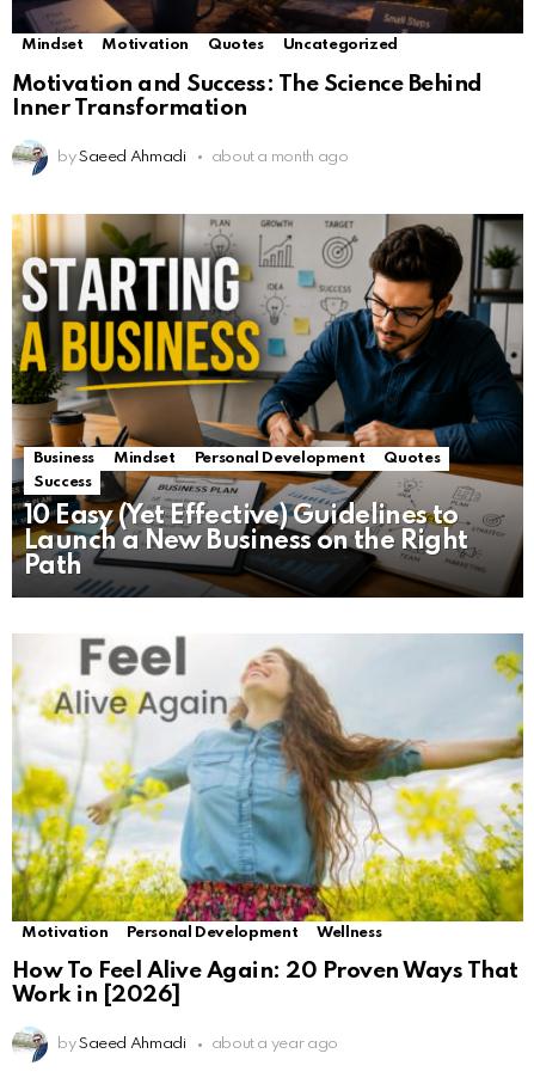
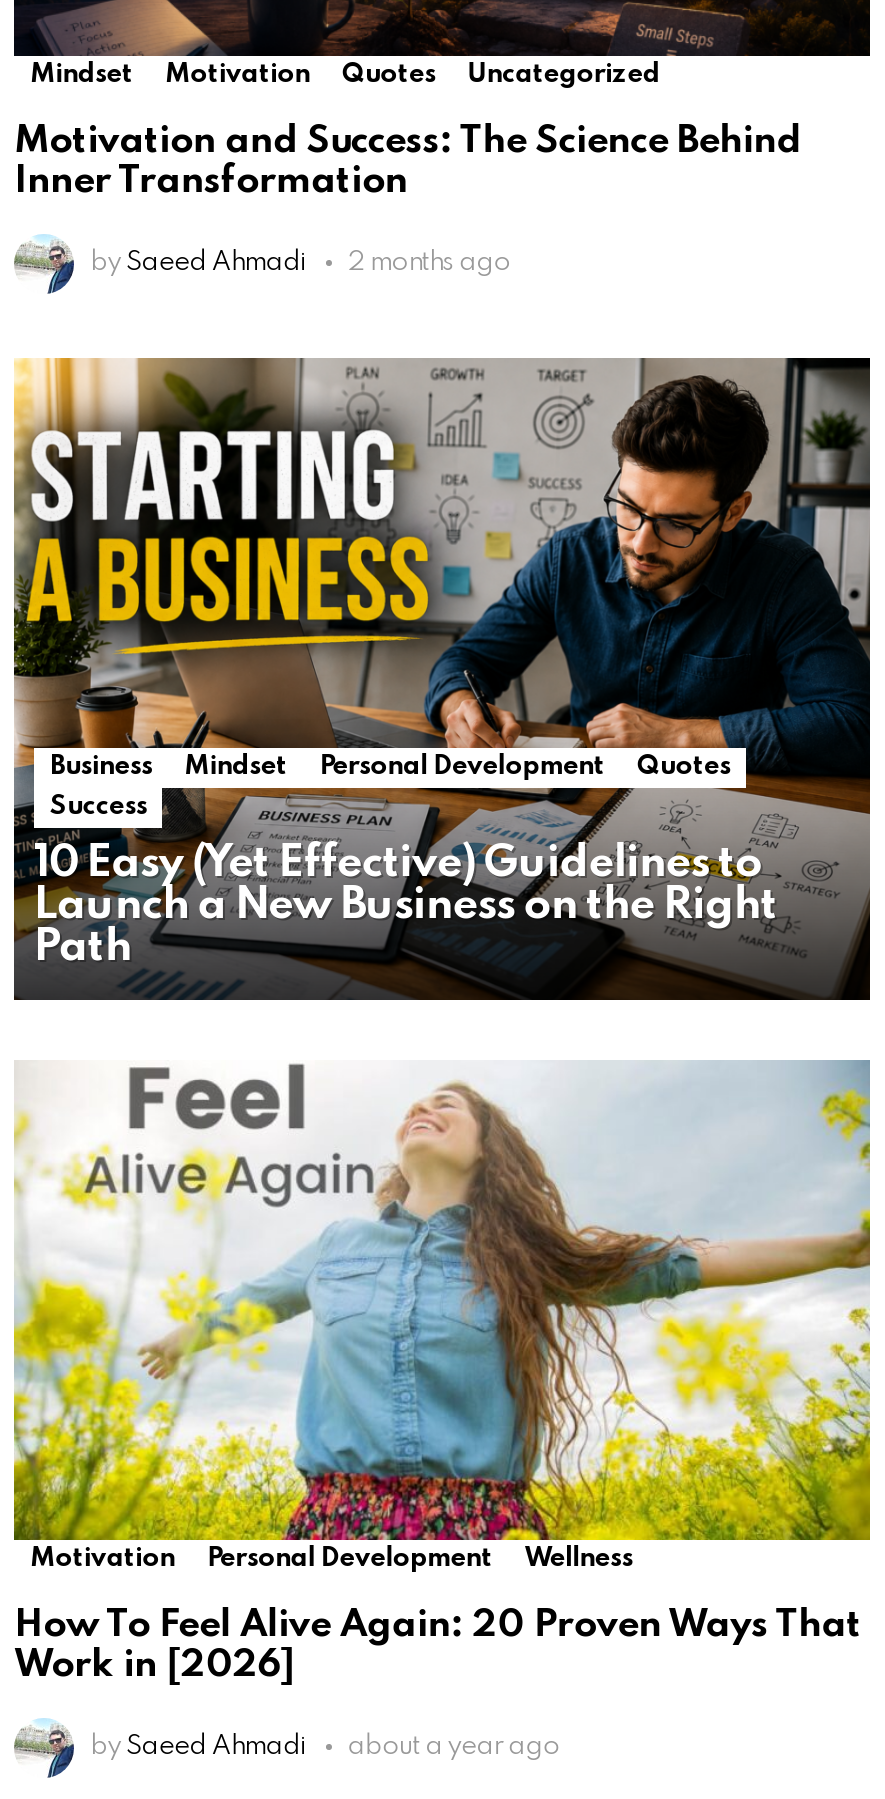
- about a month ago
+ 2 months ago
